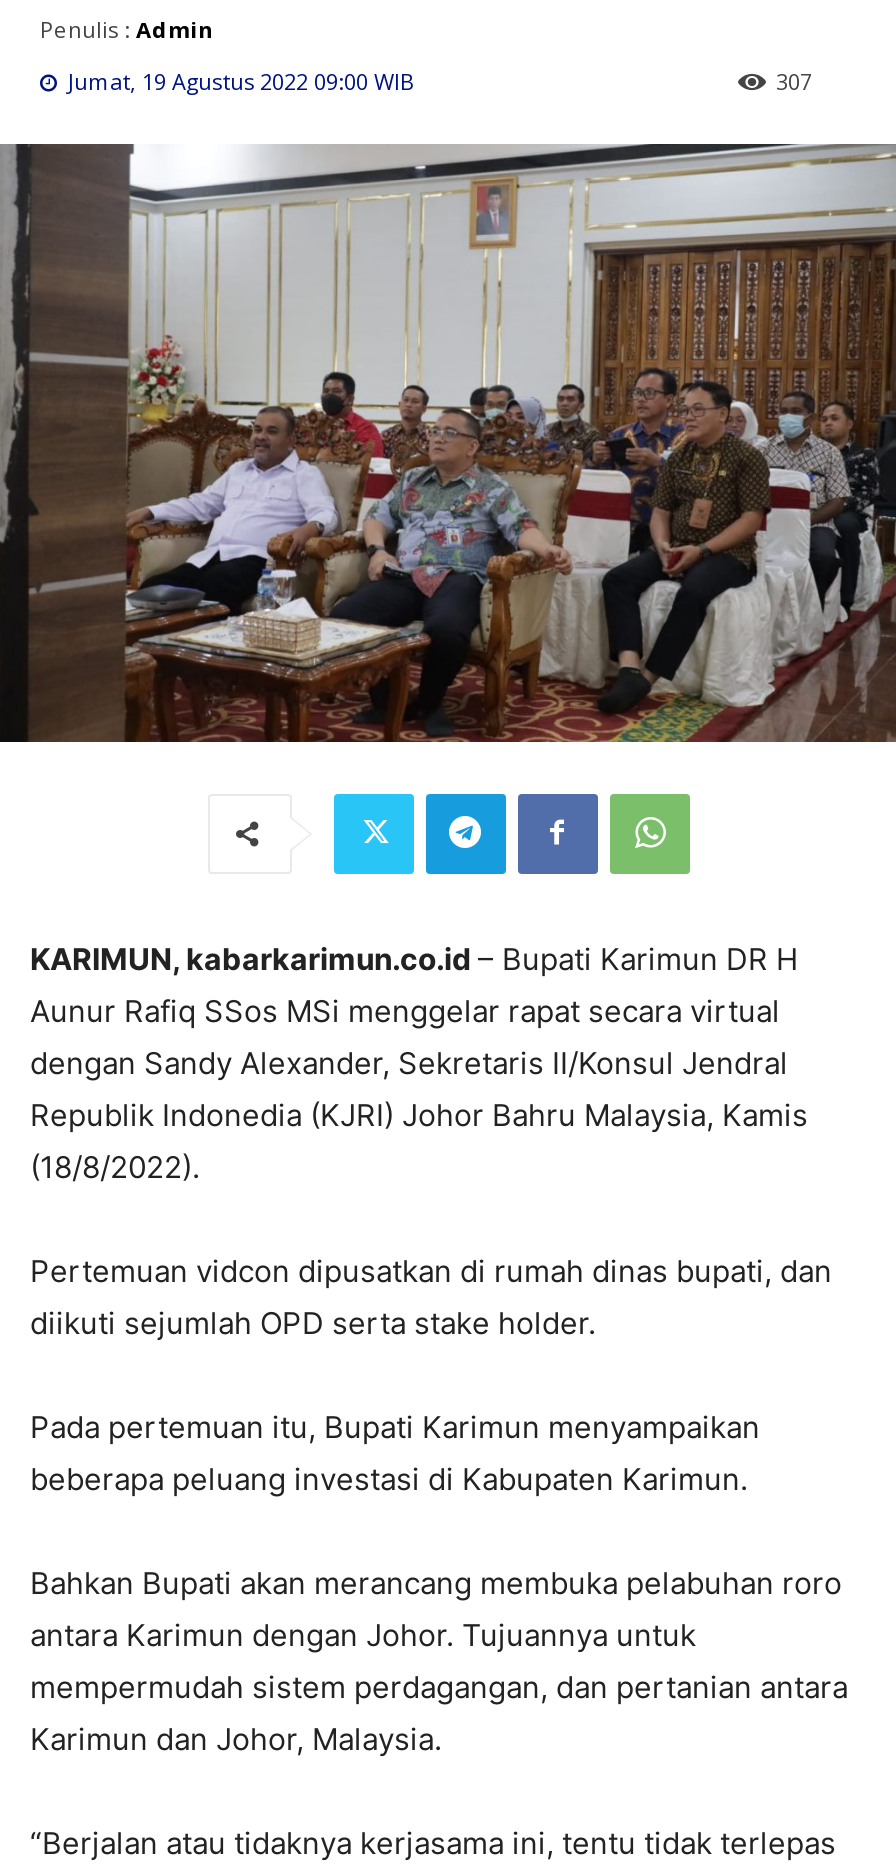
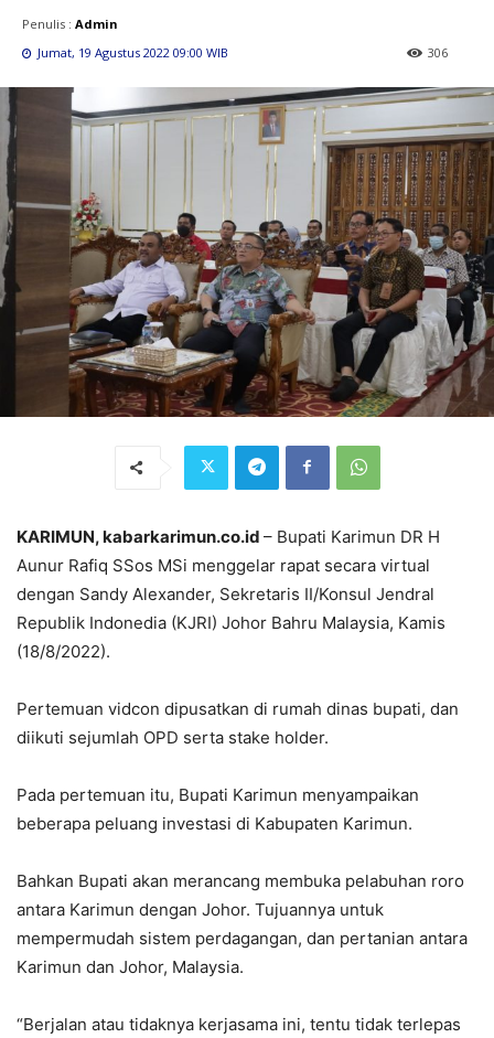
- 307
+ 306
